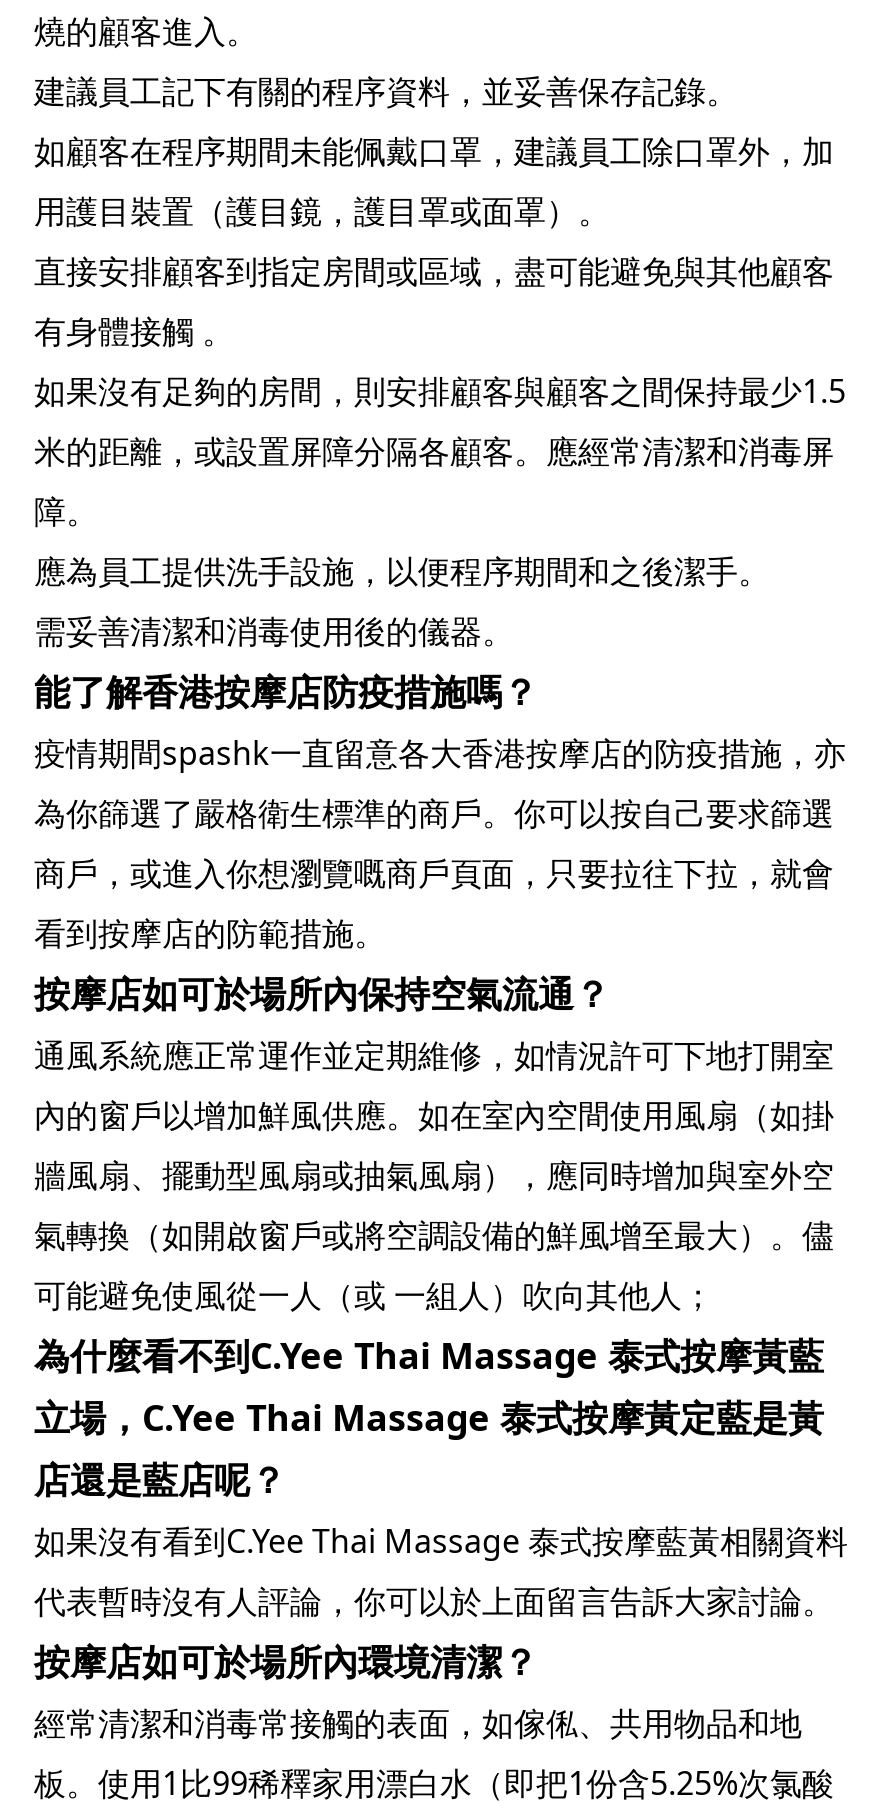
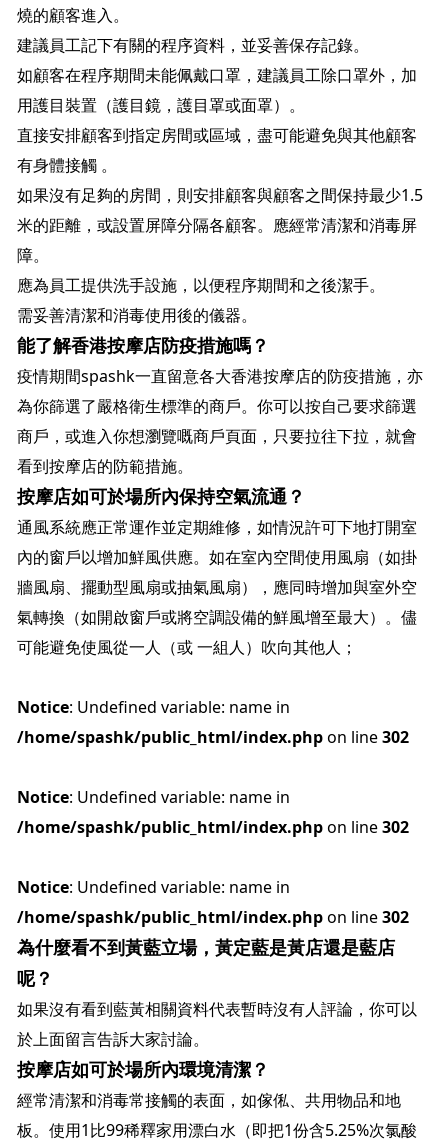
- 為什麼看不到C.Yee Thai Massage 泰式按摩黃藍
- 立場，C.Yee Thai Massage 泰式按摩黃定藍是黃
- 店還是藍店呢？
- 如果沒有看到C.Yee Thai Massage 泰式按摩藍黃相關資料
- 代表暫時沒有人評論，你可以於上面留言告訴大家討論。
+ Notice: Undefined variable: name in
+ /home/spashk/public_html/index.php on line 302
+ Notice: Undefined variable: name in
+ /home/spashk/public_html/index.php on line 302
+ Notice: Undefined variable: name in
+ /home/spashk/public_html/index.php on line 302
+ 為什麼看不到黃藍立場，黃定藍是黃店還是藍店
+ 呢？
+ 如果沒有看到藍黃相關資料代表暫時沒有人評論，你可以
+ 於上面留言告訴大家討論。
